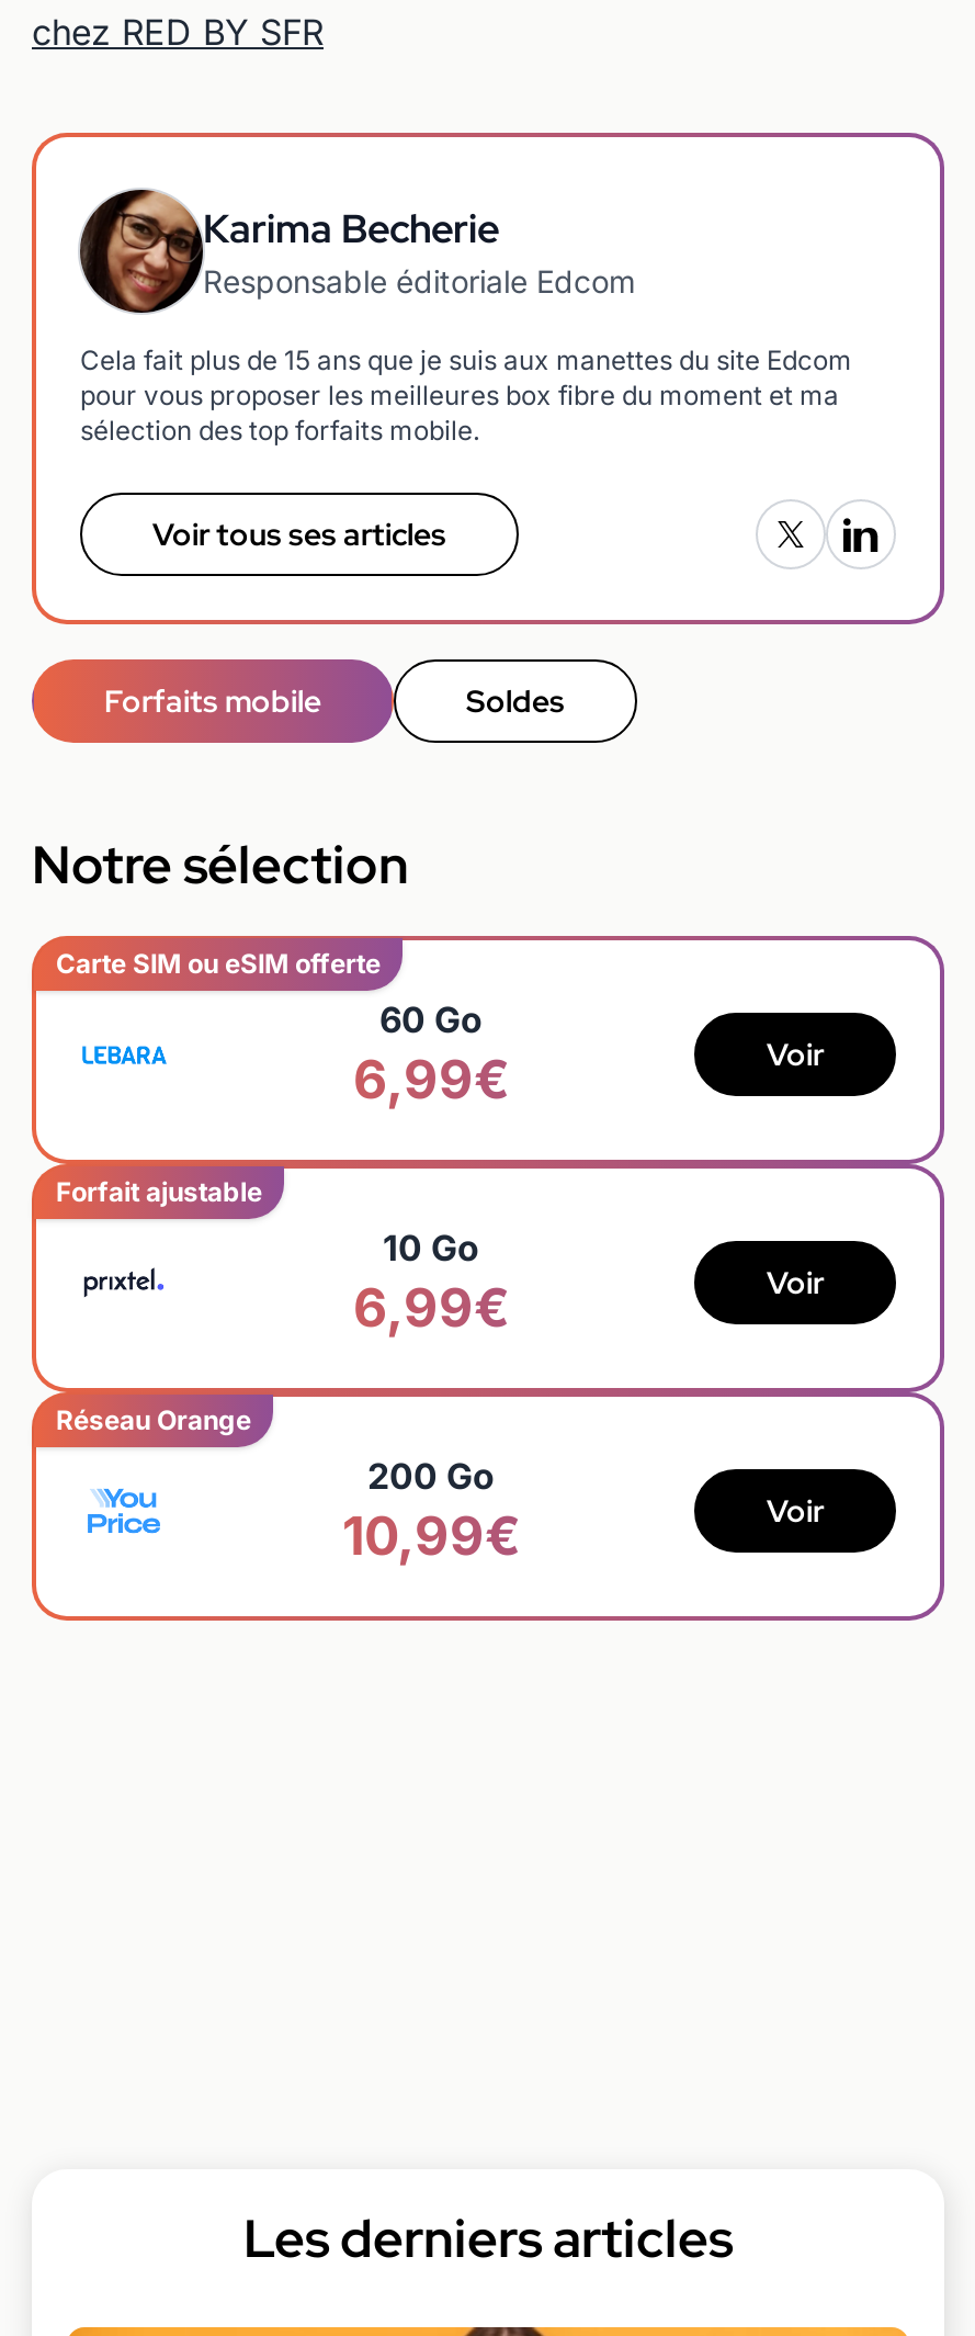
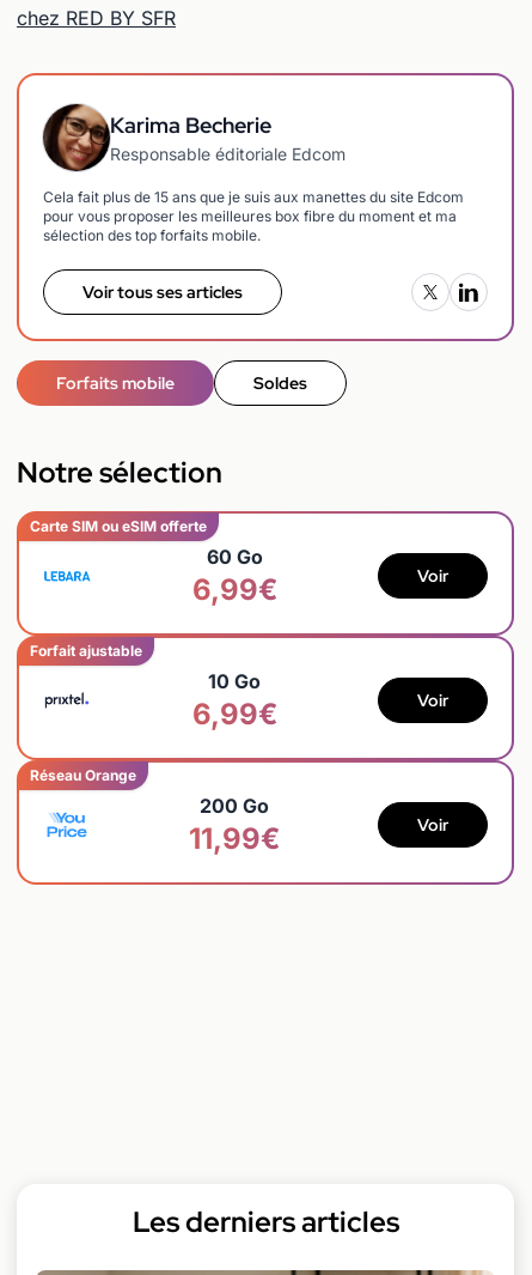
- 10,99€
+ 11,99€
